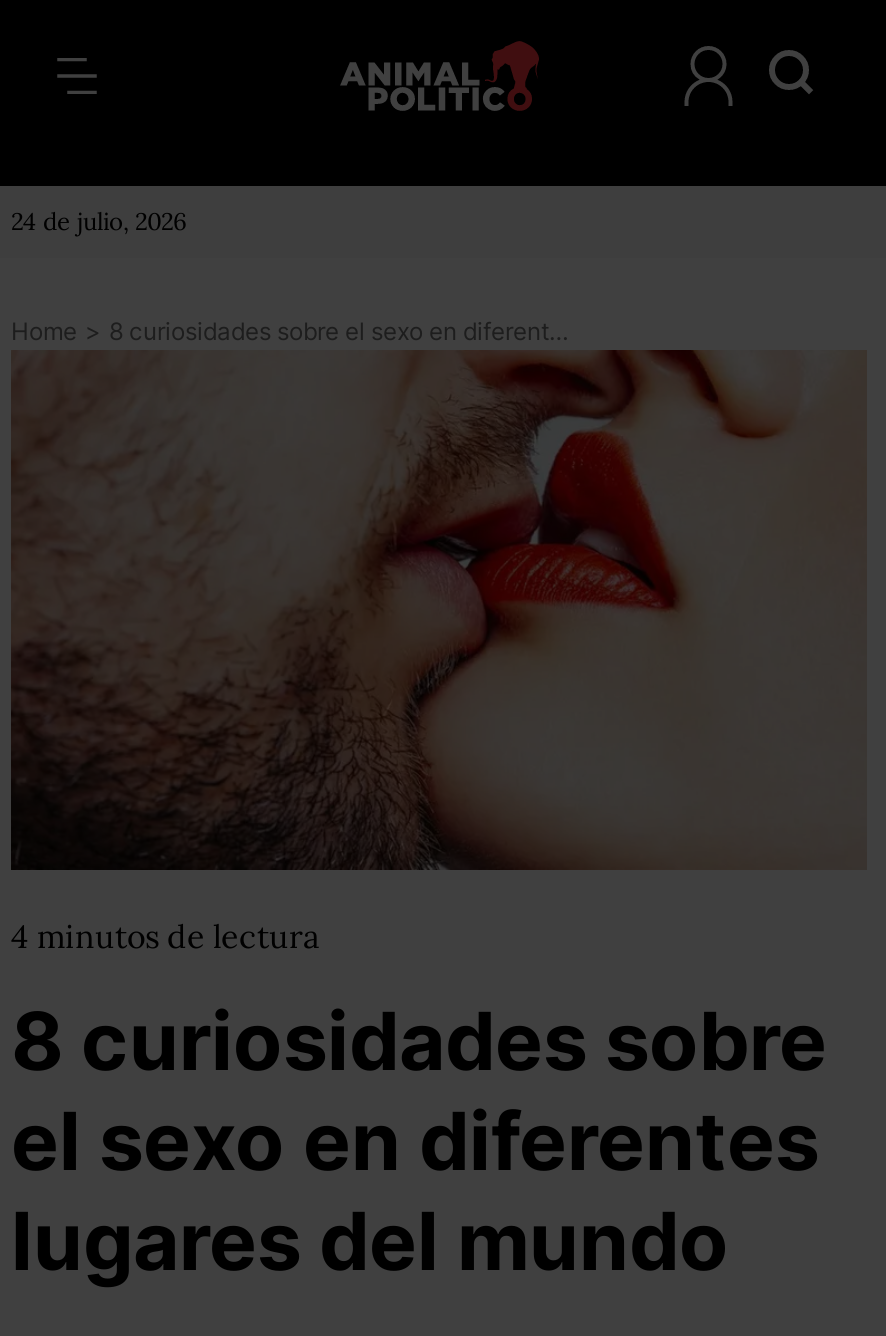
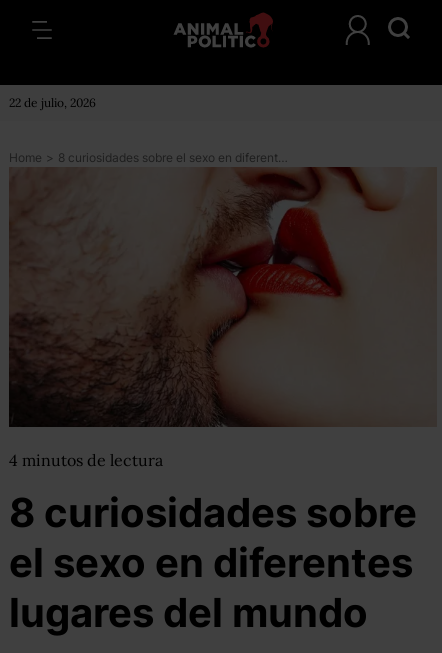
- 24 de julio, 2026
+ 22 de julio, 2026
